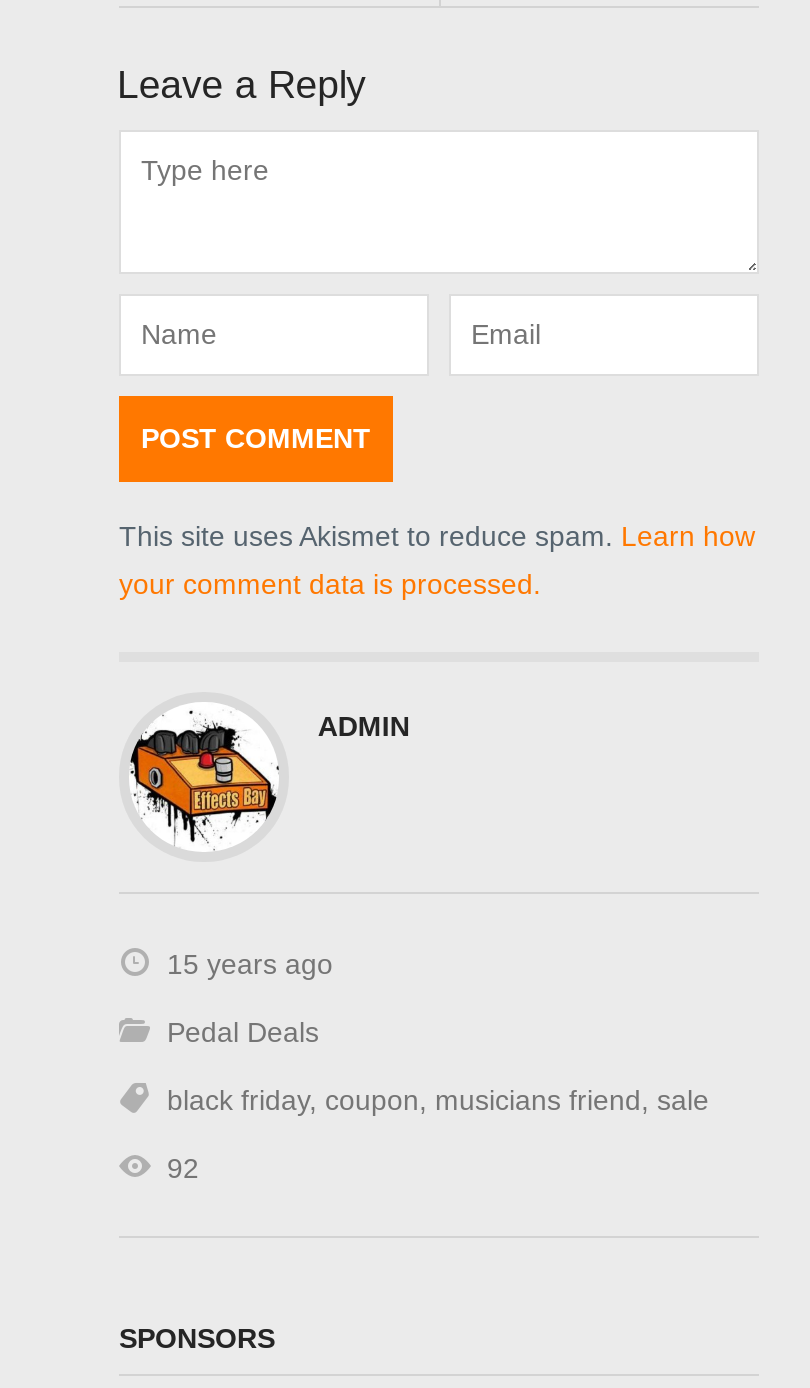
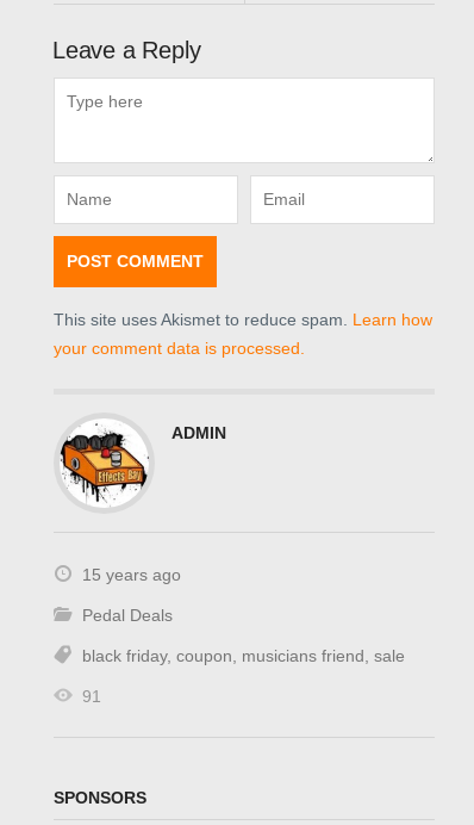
- 92
+ 91
